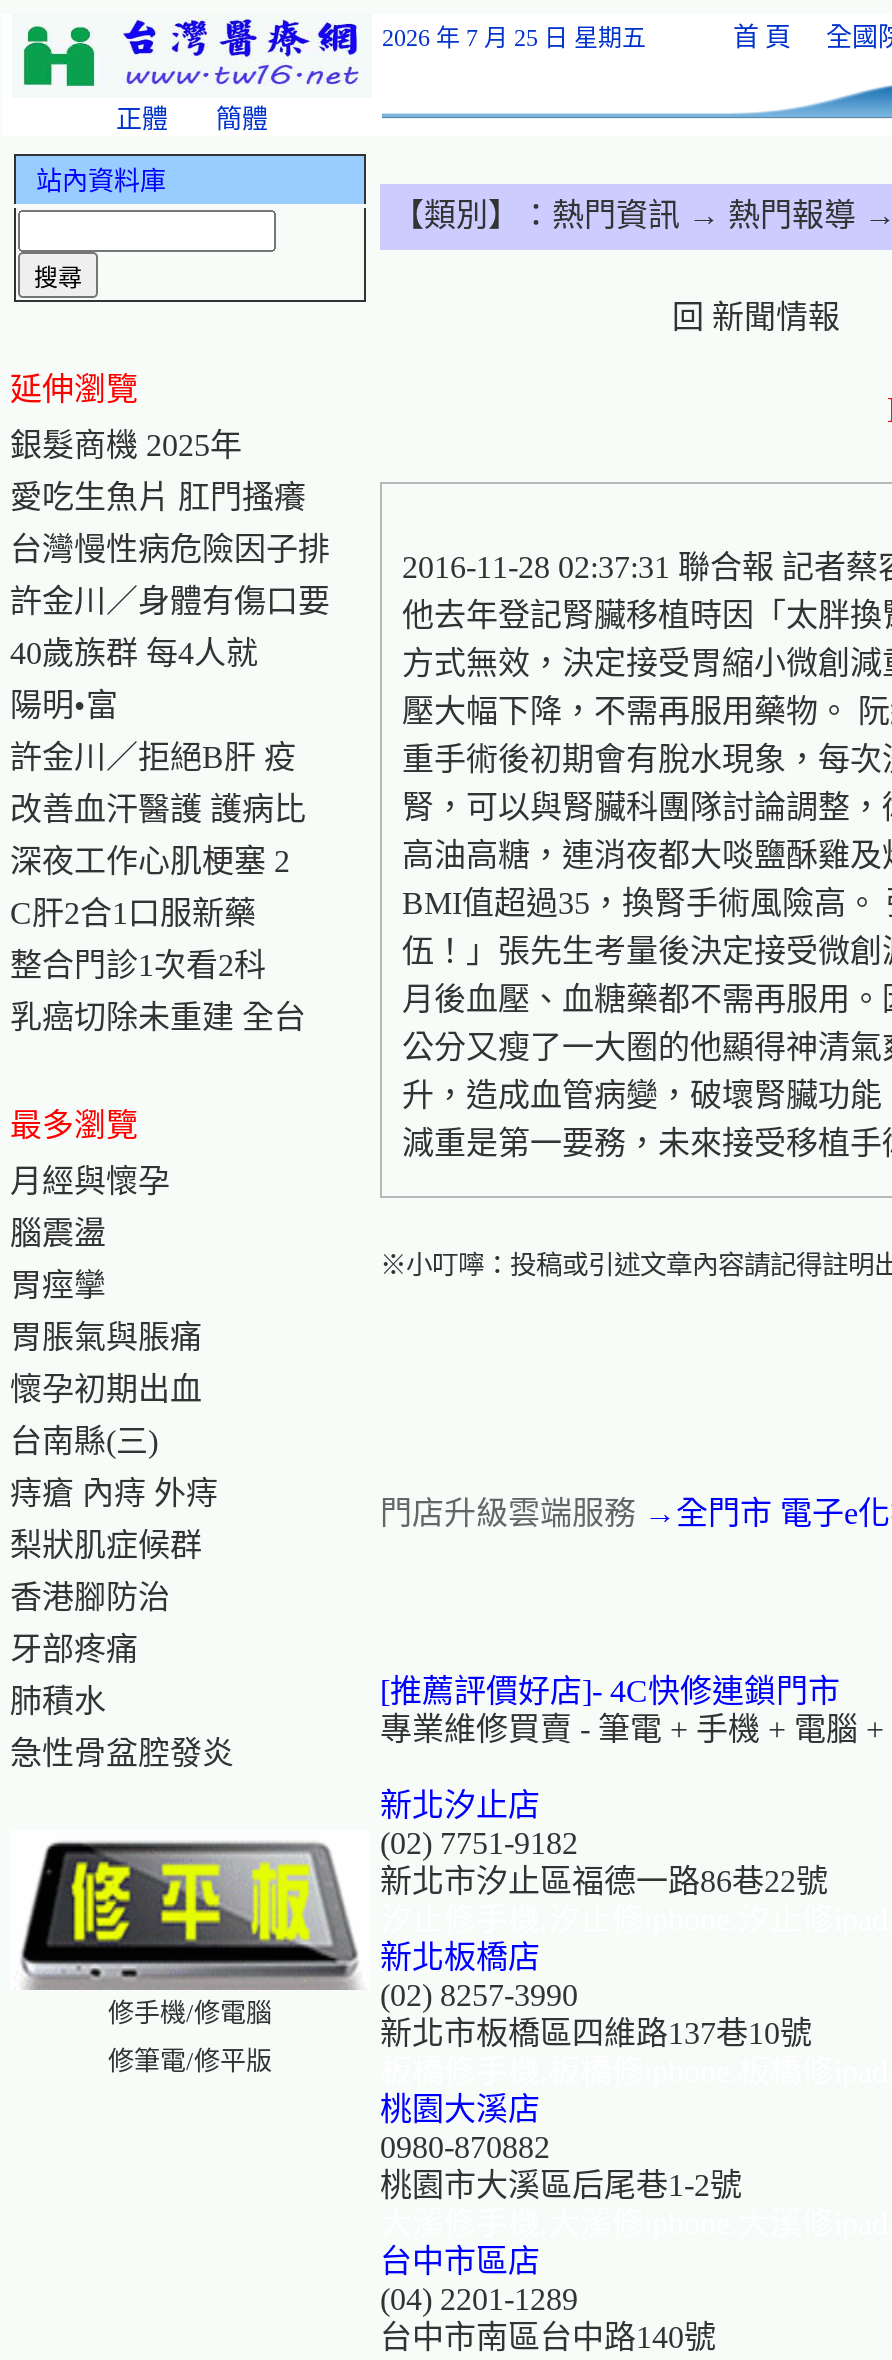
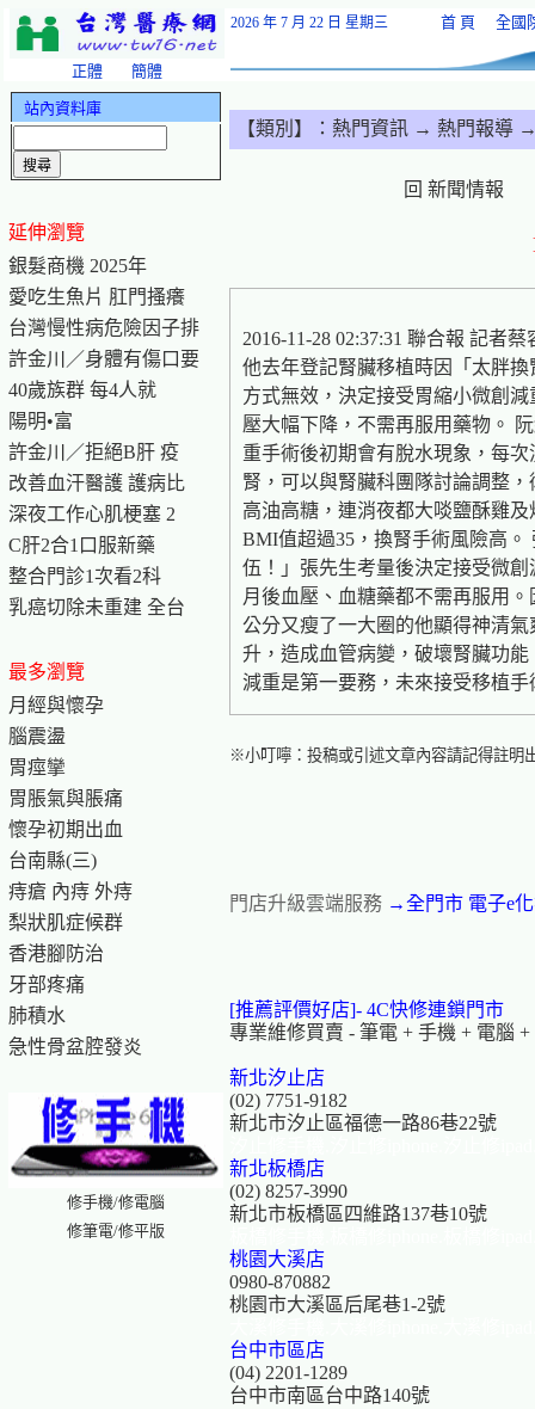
- 2026 年 7 月 25 日星期五
+ 2026 年 7 月 22 日星期三

- [image]
+ [image]
